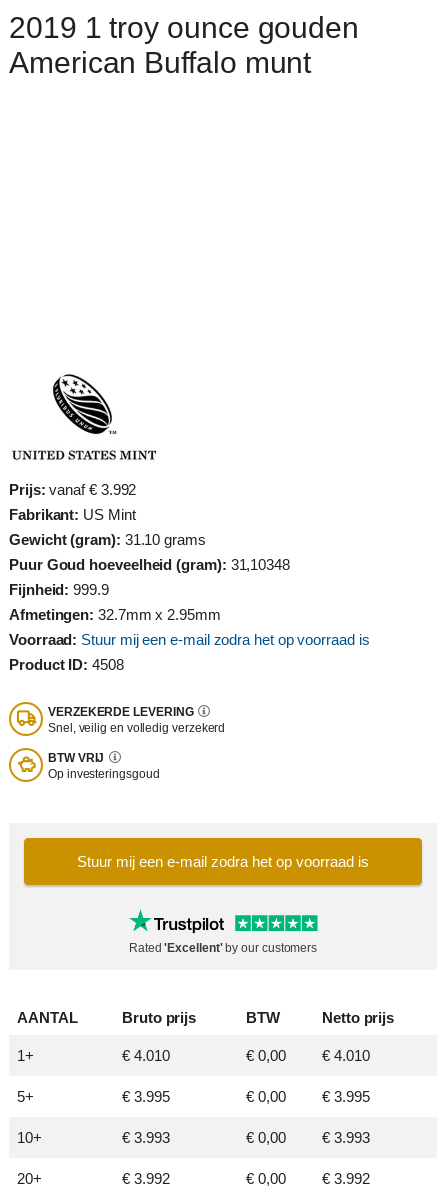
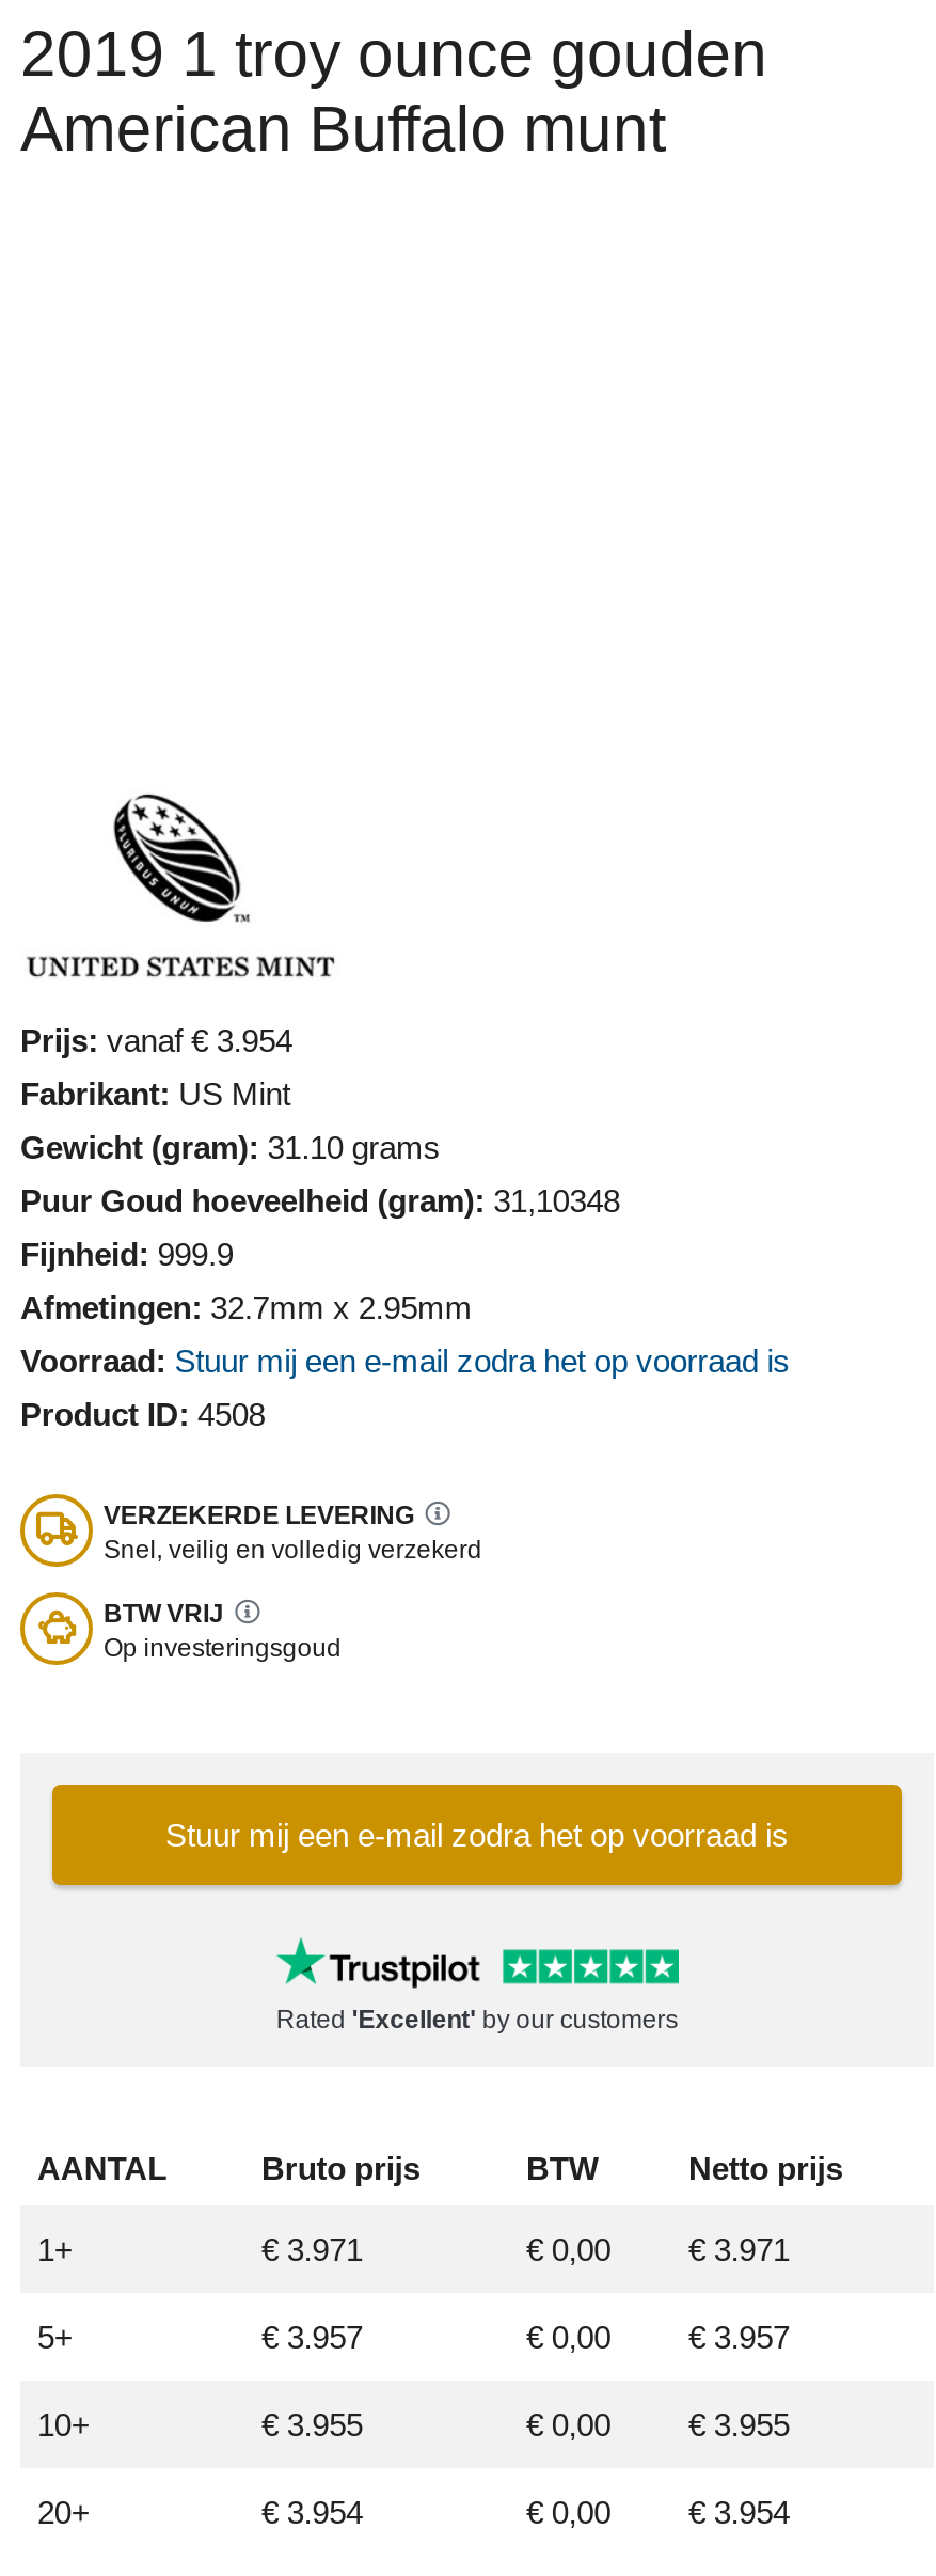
- Prijs: vanaf € 3.992
+ Prijs: vanaf € 3.954

- € 4.010
+ € 3.971

- € 4.010
+ € 3.971

- € 3.995
+ € 3.957

- € 3.995
+ € 3.957

- € 3.993
+ € 3.955

- € 3.993
+ € 3.955

- € 3.992
+ € 3.954

- € 3.992
+ € 3.954
